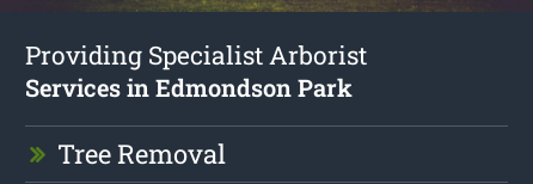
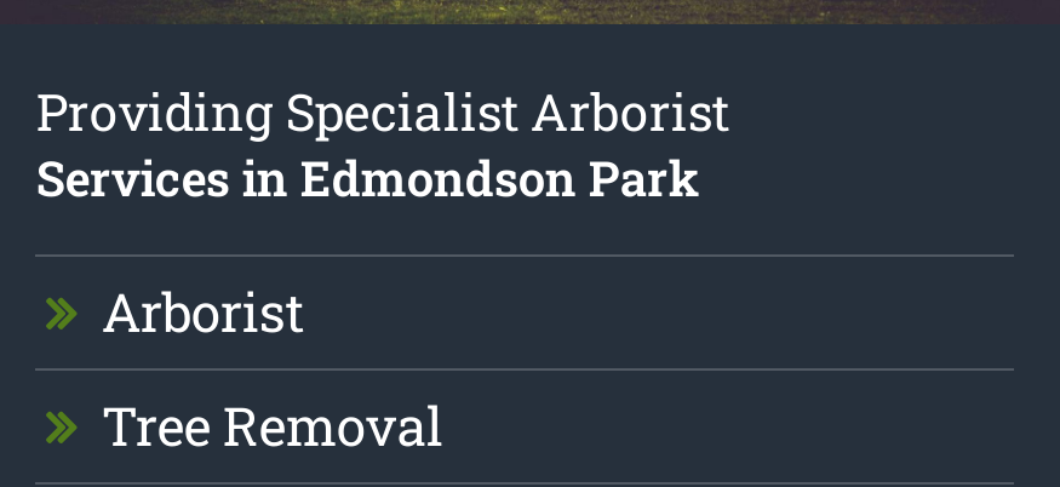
+ Arborist
